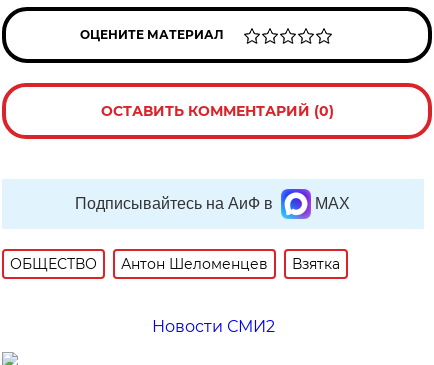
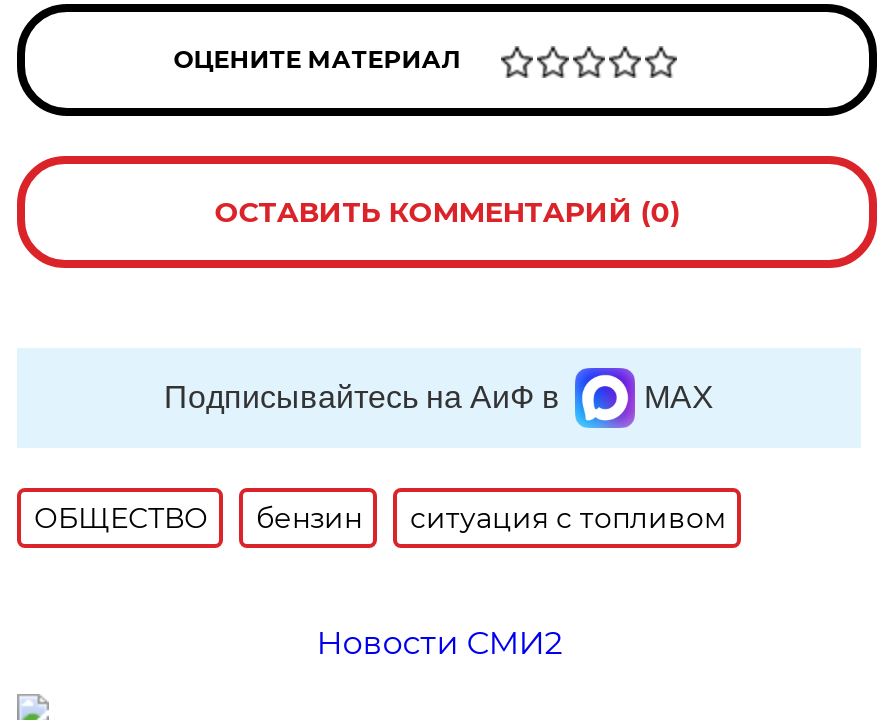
- Антон Шеломенцев
- Взятка
+ бензин
+ ситуация с топливом
